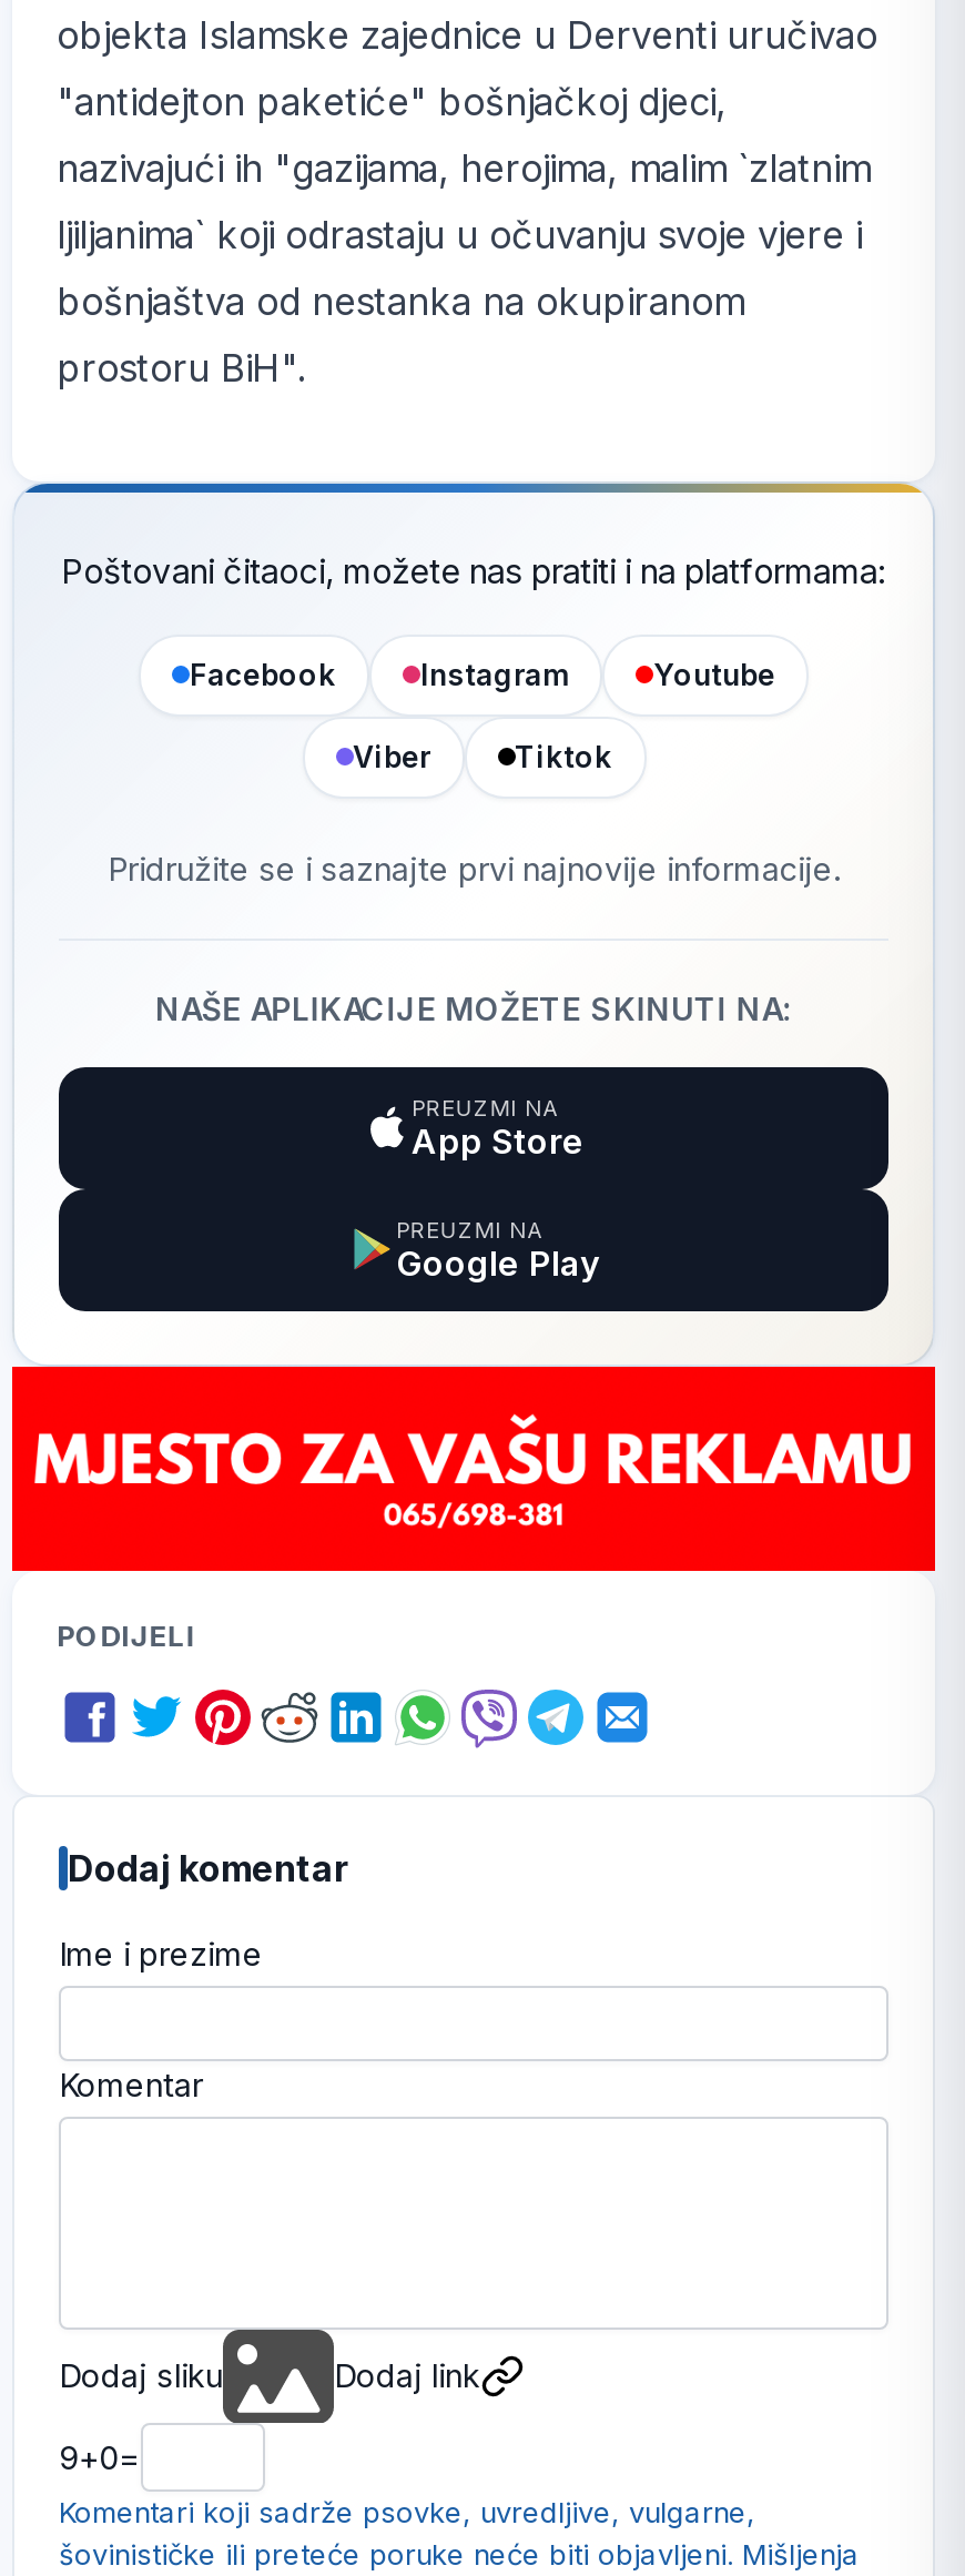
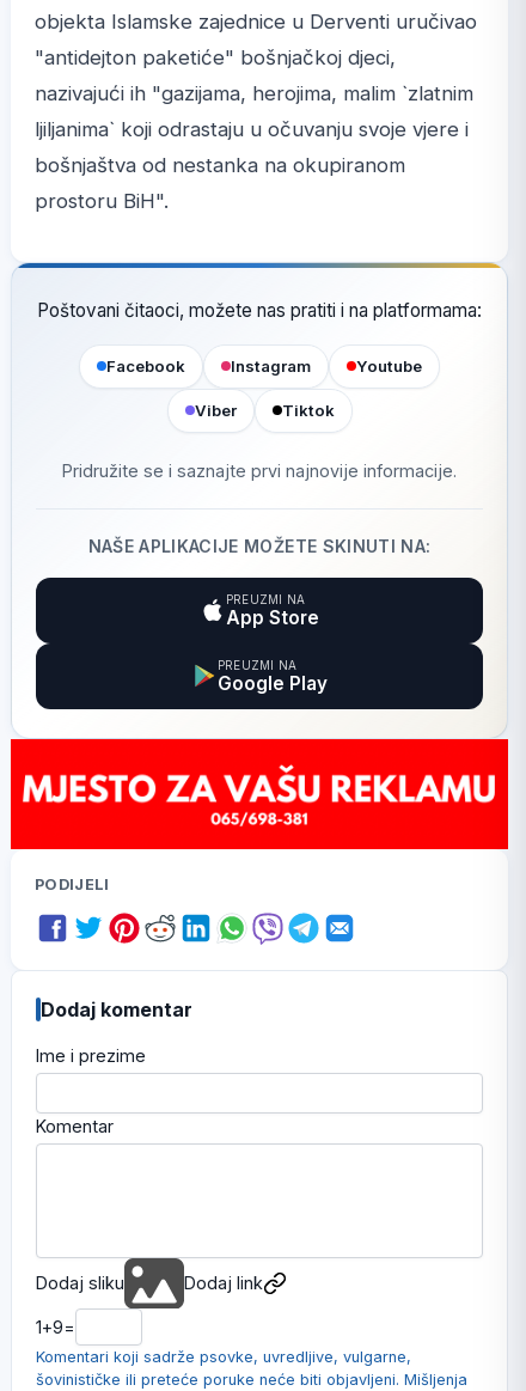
- 9+0=
+ 1+9=
